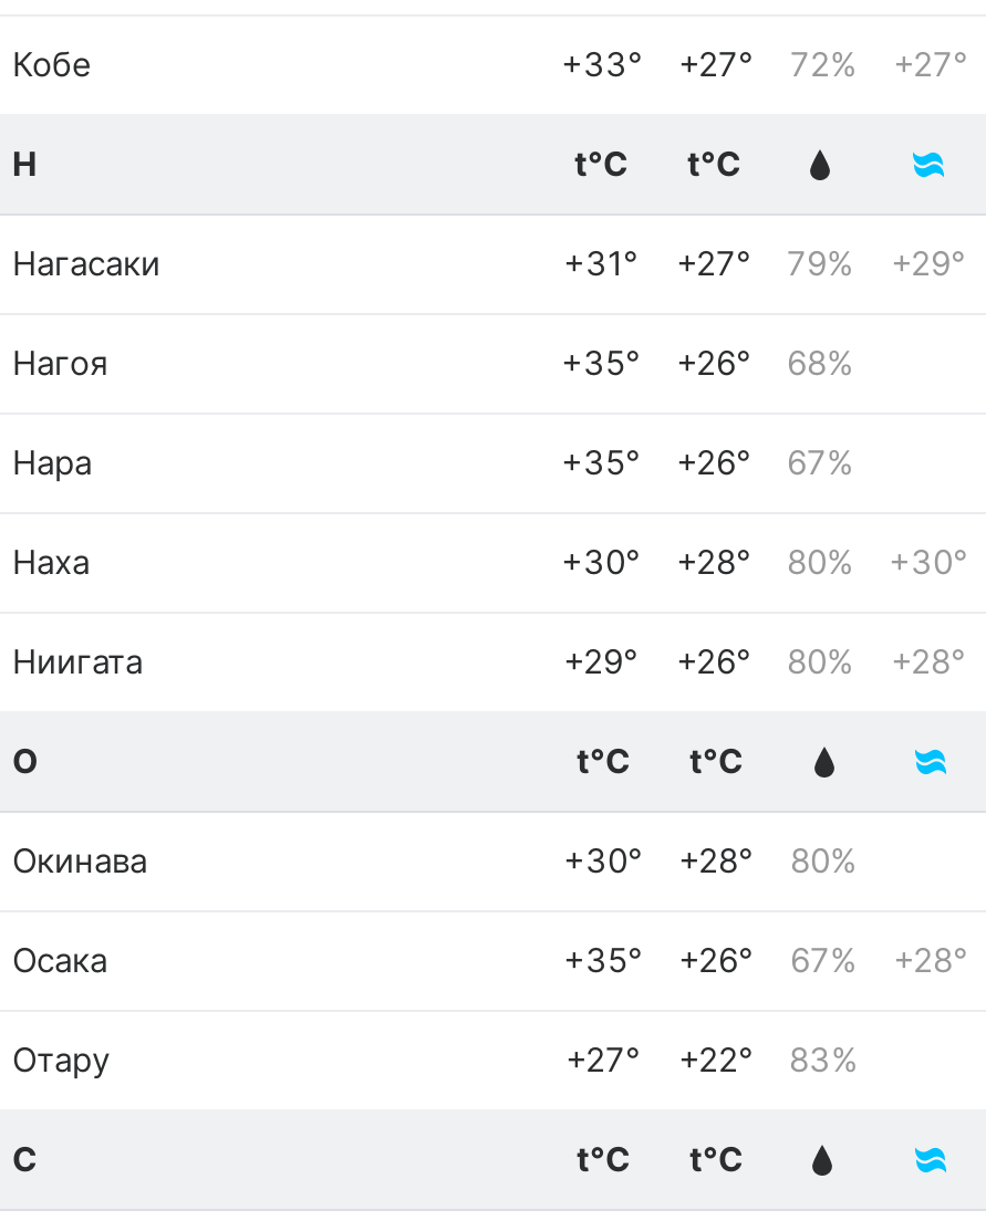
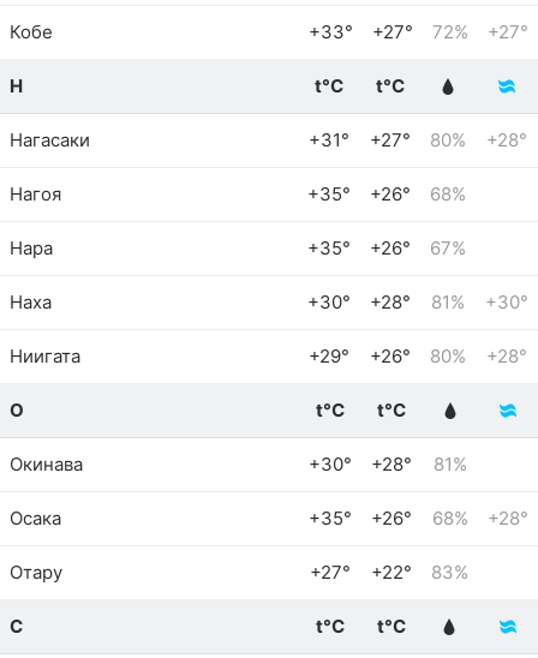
- 79%
+ 80%

- +29°
+ +28°

- +30° +28° 80% +30°
+ +30° +28° 81% +30°

- +30° +28° 80%
+ +30° +28° 81%

- +35° +26° 67% +28°
+ +35° +26° 68% +28°
